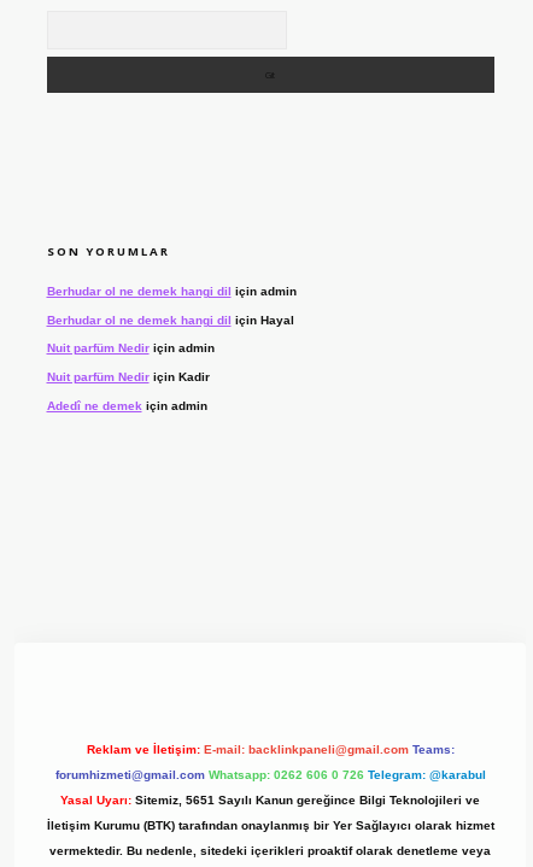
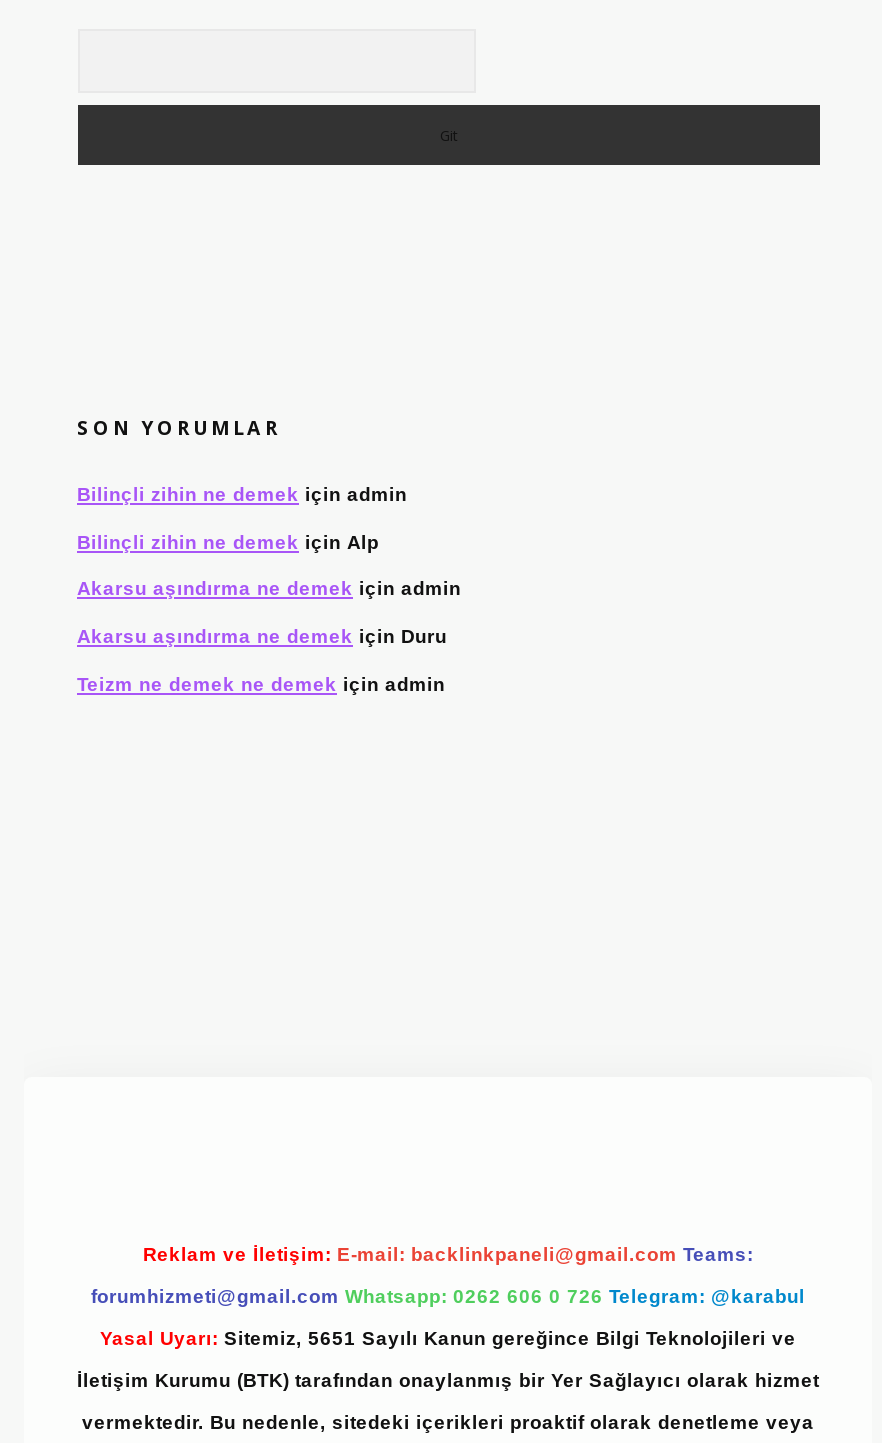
- Berhudar ol ne demek hangi dil için admin
+ Bilinçli zihin ne demek için admin

- Berhudar ol ne demek hangi dil için Hayal
+ Bilinçli zihin ne demek için Alp

- Nuit parfüm Nedir için admin
+ Akarsu aşındırma ne demek için admin

- Nuit parfüm Nedir için Kadir
+ Akarsu aşındırma ne demek için Duru

- Adedî ne demek için admin
+ Teizm ne demek ne demek için admin
